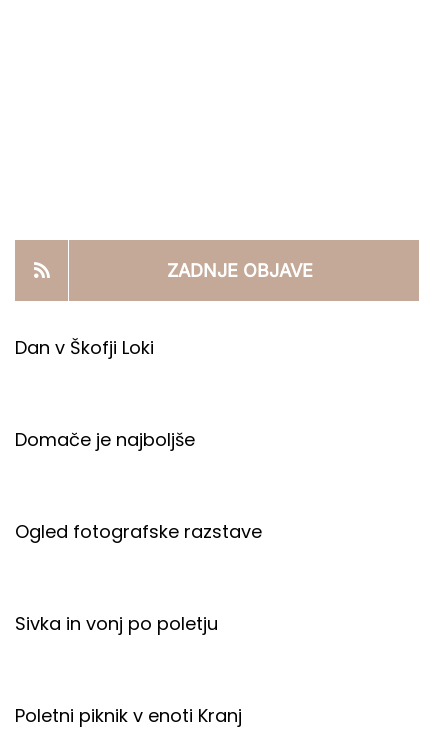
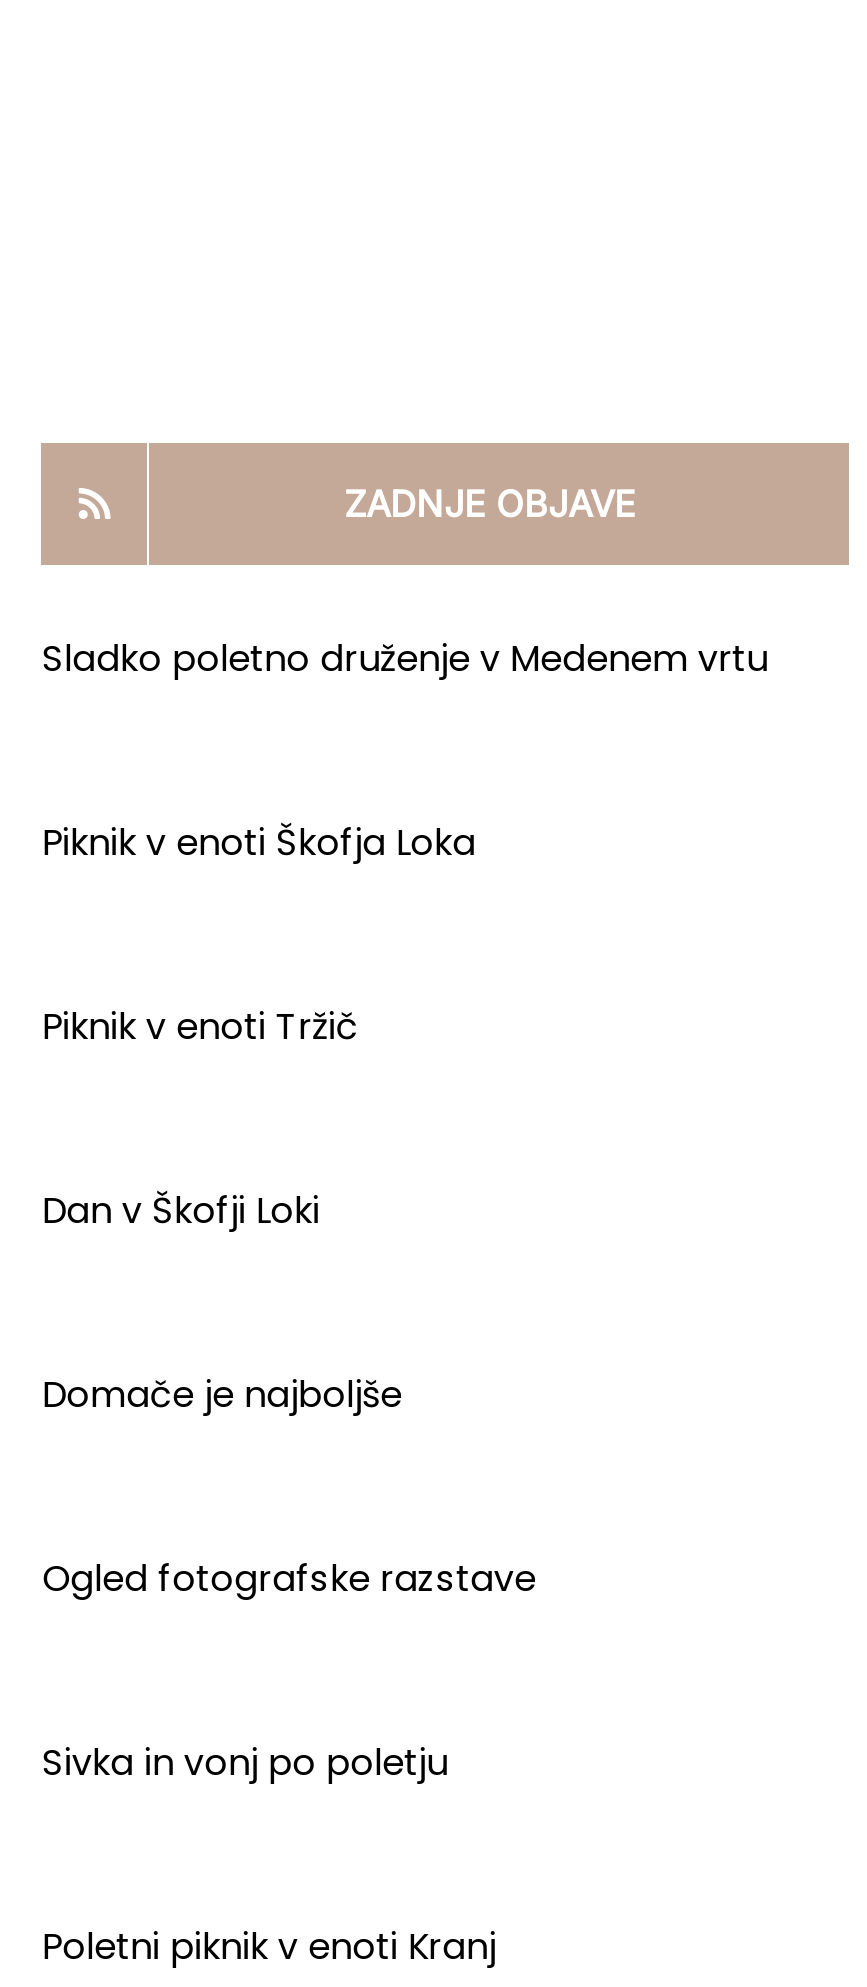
+ Sladko poletno druženje v Medenem vrtu

+ Piknik v enoti Škofja Loka

+ Piknik v enoti Tržič
